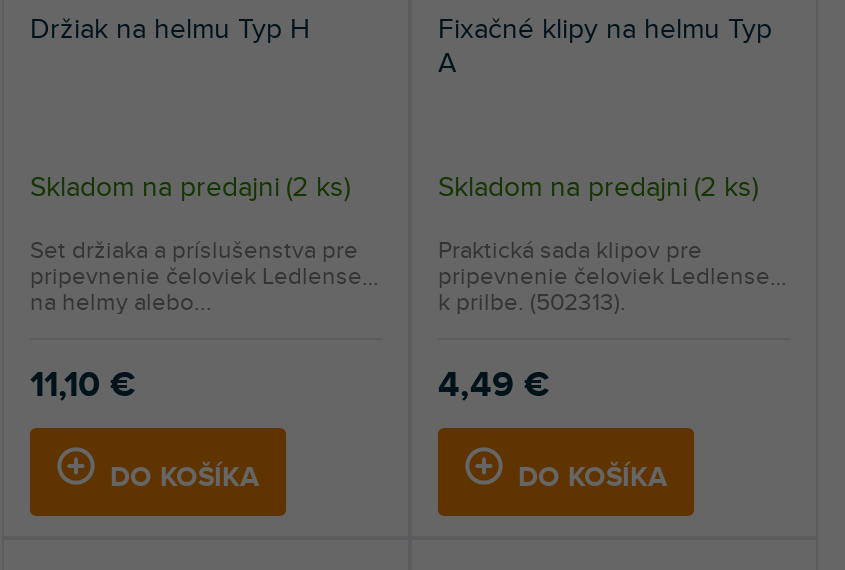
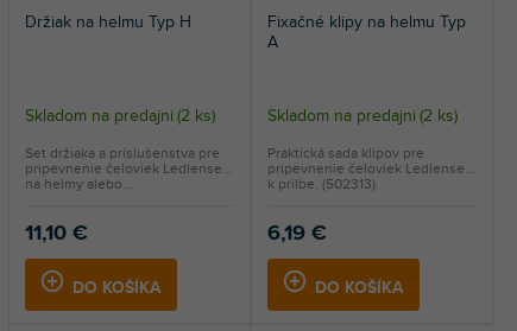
- 4,49 €
+ 6,19 €
